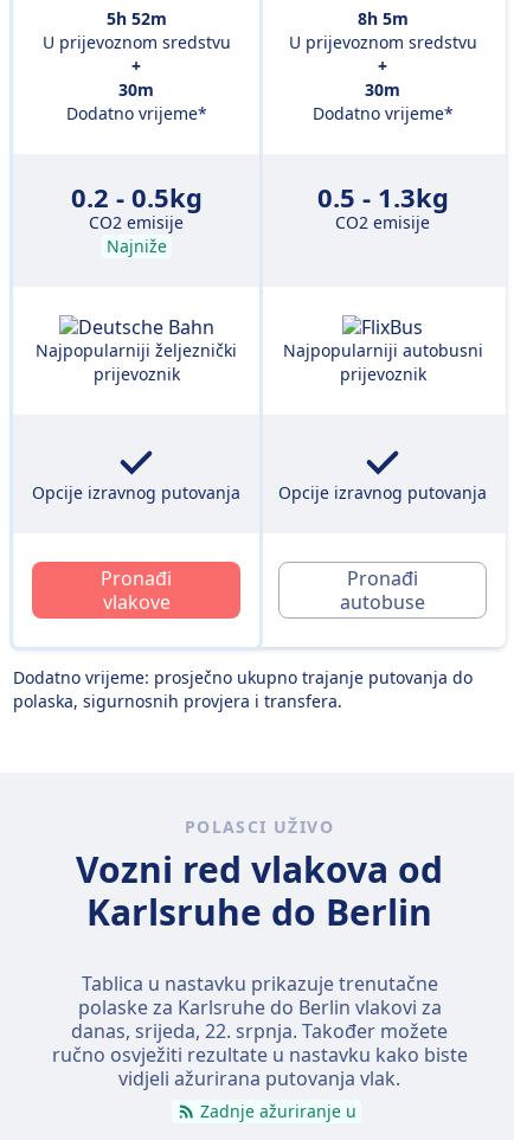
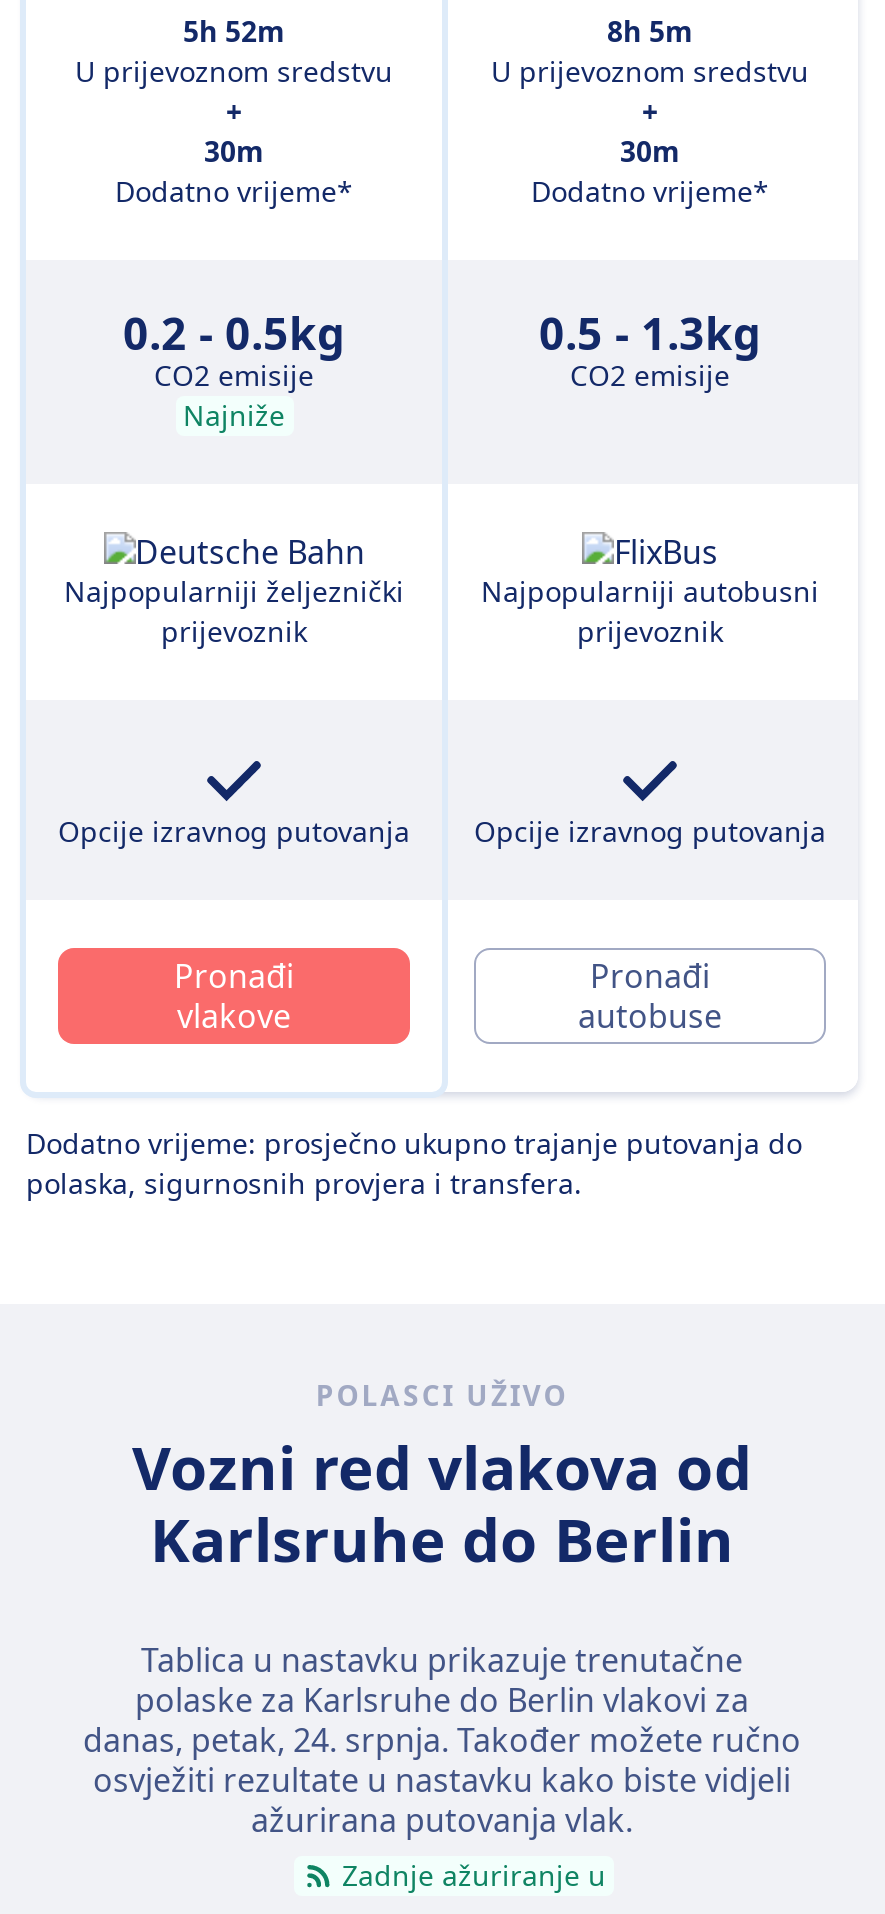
- danas, srijeda, 22. srpnja. Također možete
- ručno osvježiti rezultate u nastavku kako biste
- vidjeli ažurirana putovanja vlak.
+ danas, petak, 24. srpnja. Također možete ručno
+ osvježiti rezultate u nastavku kako biste vidjeli
+ ažurirana putovanja vlak.
